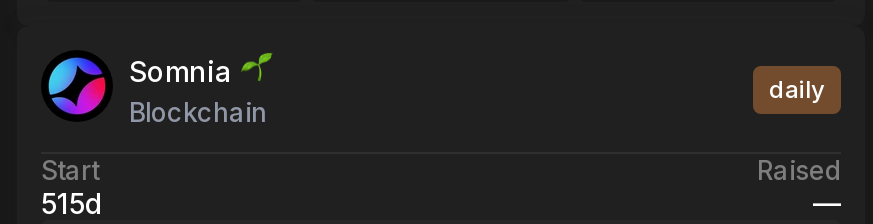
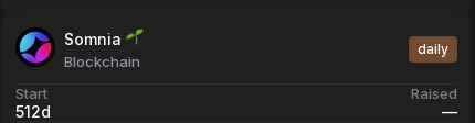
- 515d
+ 512d
